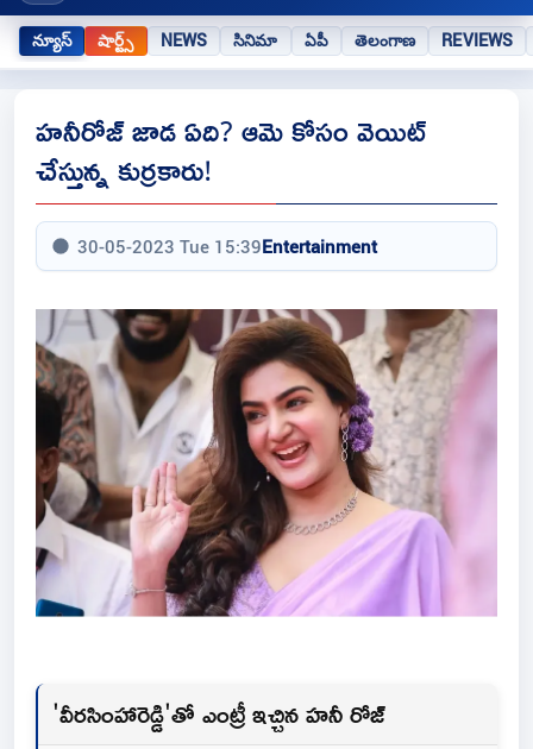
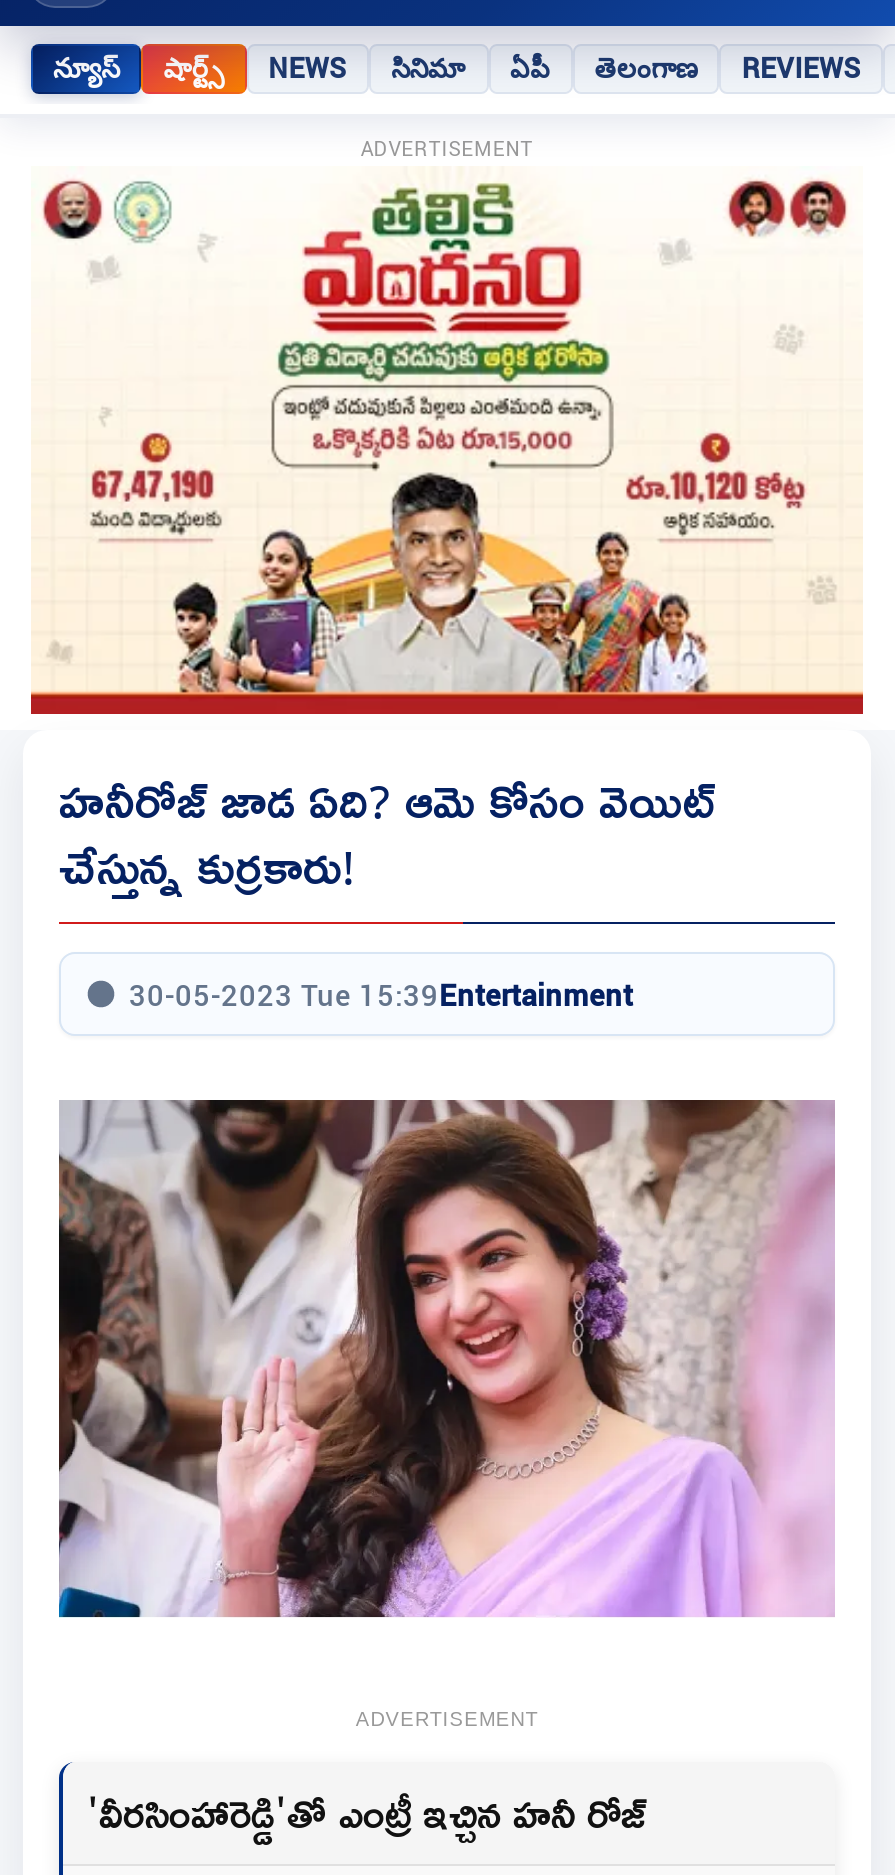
+ [image]

+ ADVERTISEMENT

+ ADVERTISEMENT
